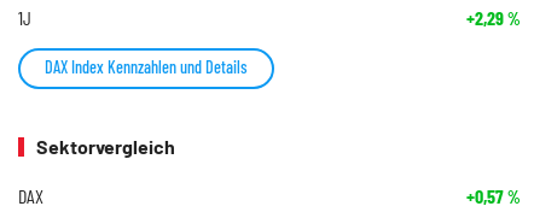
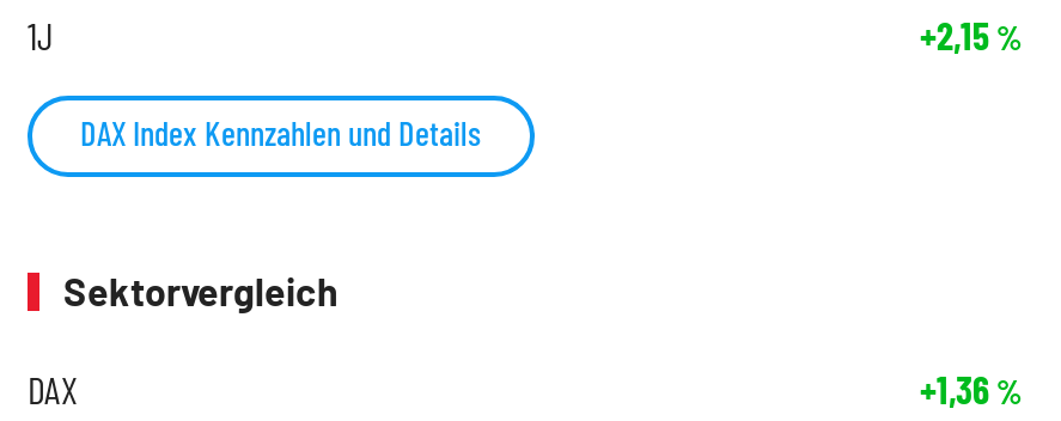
- +2,29%
+ +2,15%

- +0,57%
+ +1,36%
